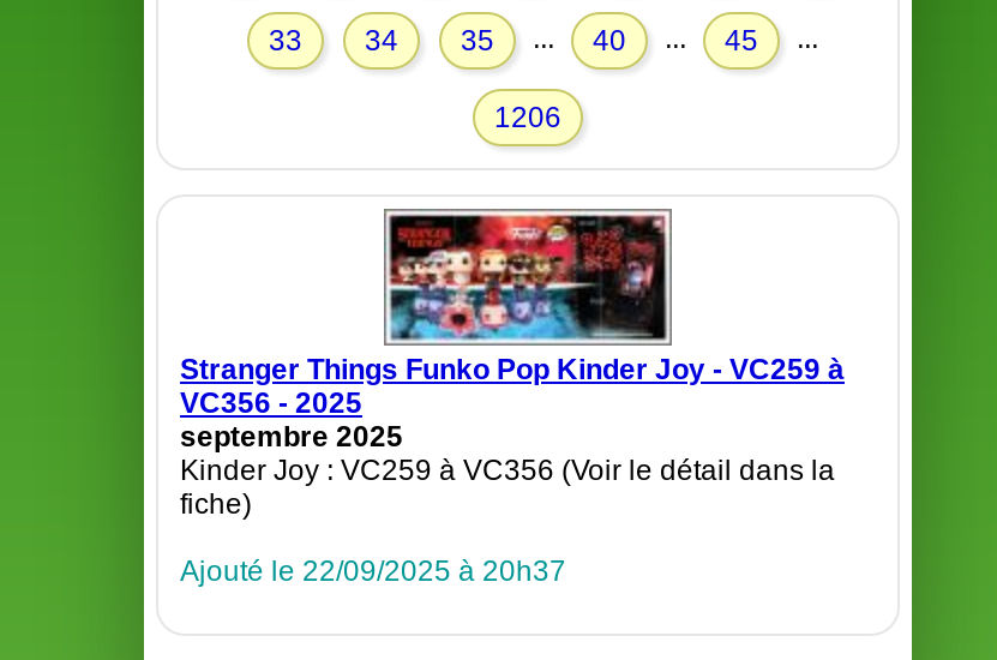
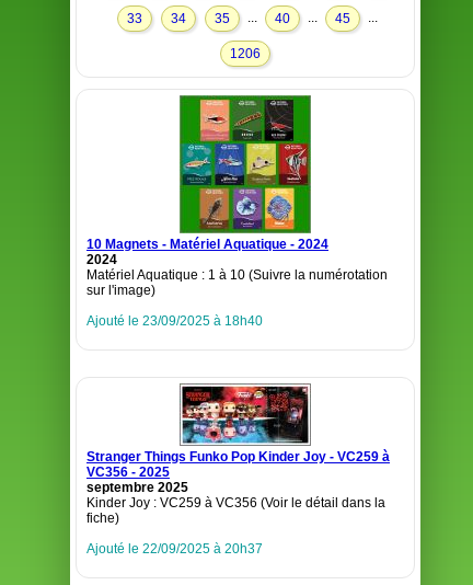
+ [image]
+ 10 Magnets - Matériel Aquatique - 2024
+ 2024
+ Matériel Aquatique : 1 à 10 (Suivre la numérotation
+ sur l'image)
+ Ajouté le 23/09/2025 à 18h40
